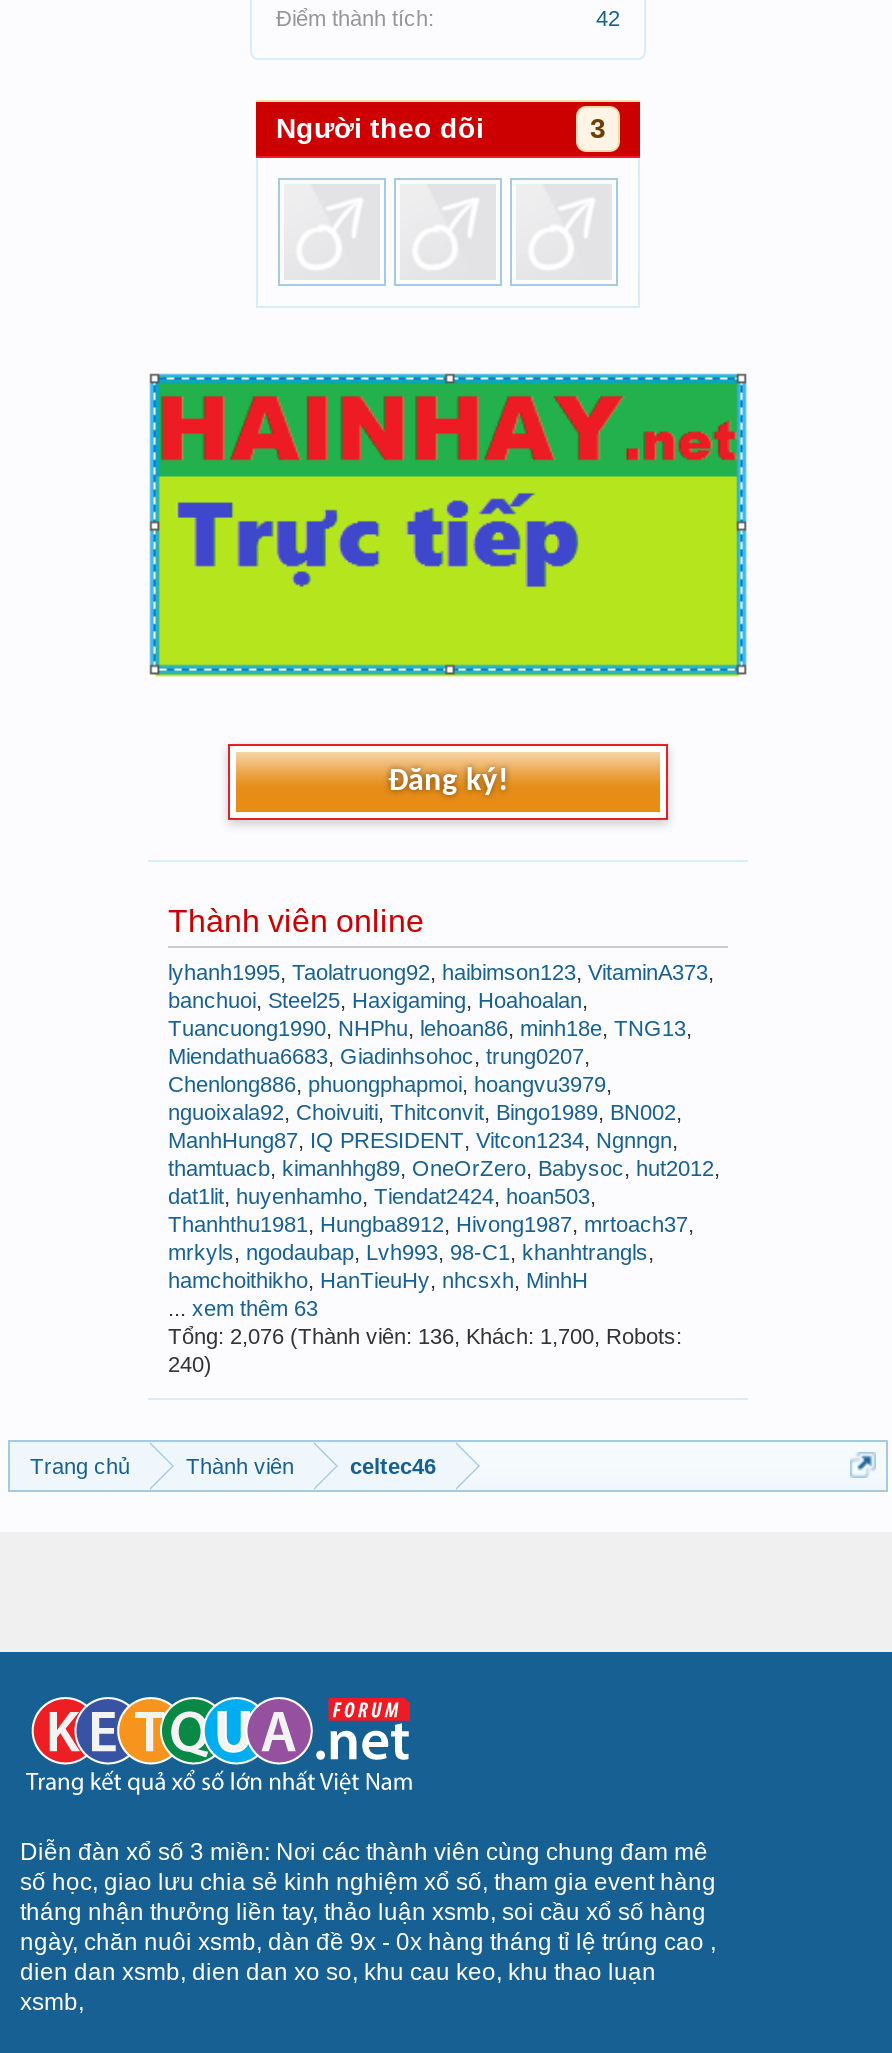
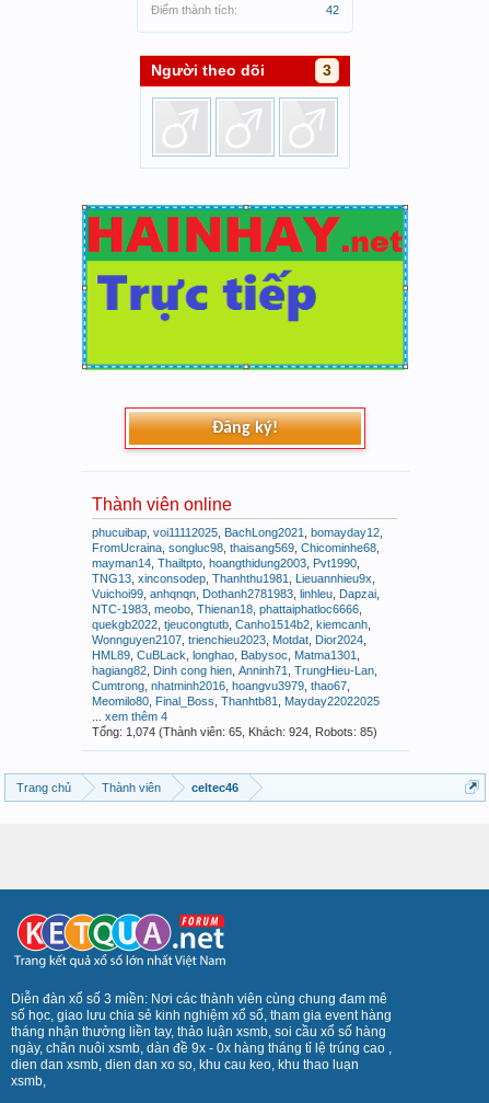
- lyhanh1995, Taolatruong92, haibimson123, VitaminA373,
- banchuoi, Steel25, Haxigaming, Hoahoalan,
- Tuancuong1990, NHPhu, lehoan86, minh18e, TNG13,
- Miendathua6683, Giadinhsohoc, trung0207,
- Chenlong886, phuongphapmoi, hoangvu3979,
- nguoixala92, Choivuiti, Thitconvit, Bingo1989, BN002,
- ManhHung87, IQ PRESIDENT, Vitcon1234, Ngnngn,
- thamtuacb, kimanhhg89, OneOrZero, Babysoc, hut2012,
- dat1lit, huyenhamho, Tiendat2424, hoan503,
- Thanhthu1981, Hungba8912, Hivong1987, mrtoach37,
- mrkyls, ngodaubap, Lvh993, 98-C1, khanhtrangls,
- hamchoithikho, HanTieuHy, nhcsxh, MinhH
- ... xem thêm 63
- Tổng: 2,076 (Thành viên: 136, Khách: 1,700, Robots:
- 240)
+ phucuibap, voi11112025, BachLong2021, bomayday12,
+ FromUcraina, songluc98, thaisang569, Chicominhe68,
+ mayman14, Thailtpto, hoangthidung2003, Pvt1990,
+ TNG13, xinconsodep, Thanhthu1981, Lieuannhieu9x,
+ Vuichoi99, anhqnqn, Dothanh2781983, linhleu, Dapzai,
+ NTC-1983, meobo, Thienan18, phattaiphatloc6666,
+ quekgb2022, tjeucongtutb, Canho1514b2, kiemcanh,
+ Wonnguyen2107, trienchieu2023, Motdat, Dior2024,
+ HML89, CuBLack, longhao, Babysoc, Matma1301,
+ hagiang82, Dinh cong hien, Anninh71, TrungHieu-Lan,
+ Cumtrong, nhatminh2016, hoangvu3979, thao67,
+ Meomilo80, Final_Boss, Thanhtb81, Mayday22022025
+ ... xem thêm 4
+ Tổng: 1,074 (Thành viên: 65, Khách: 924, Robots: 85)
